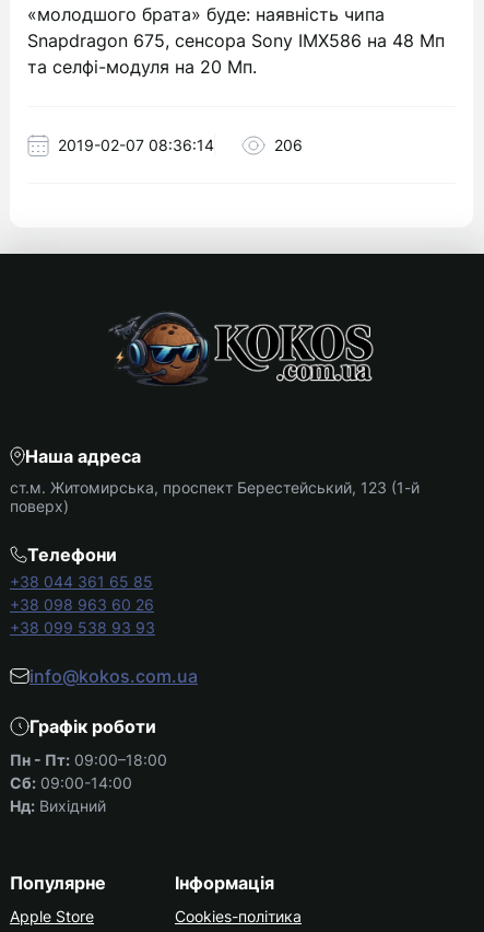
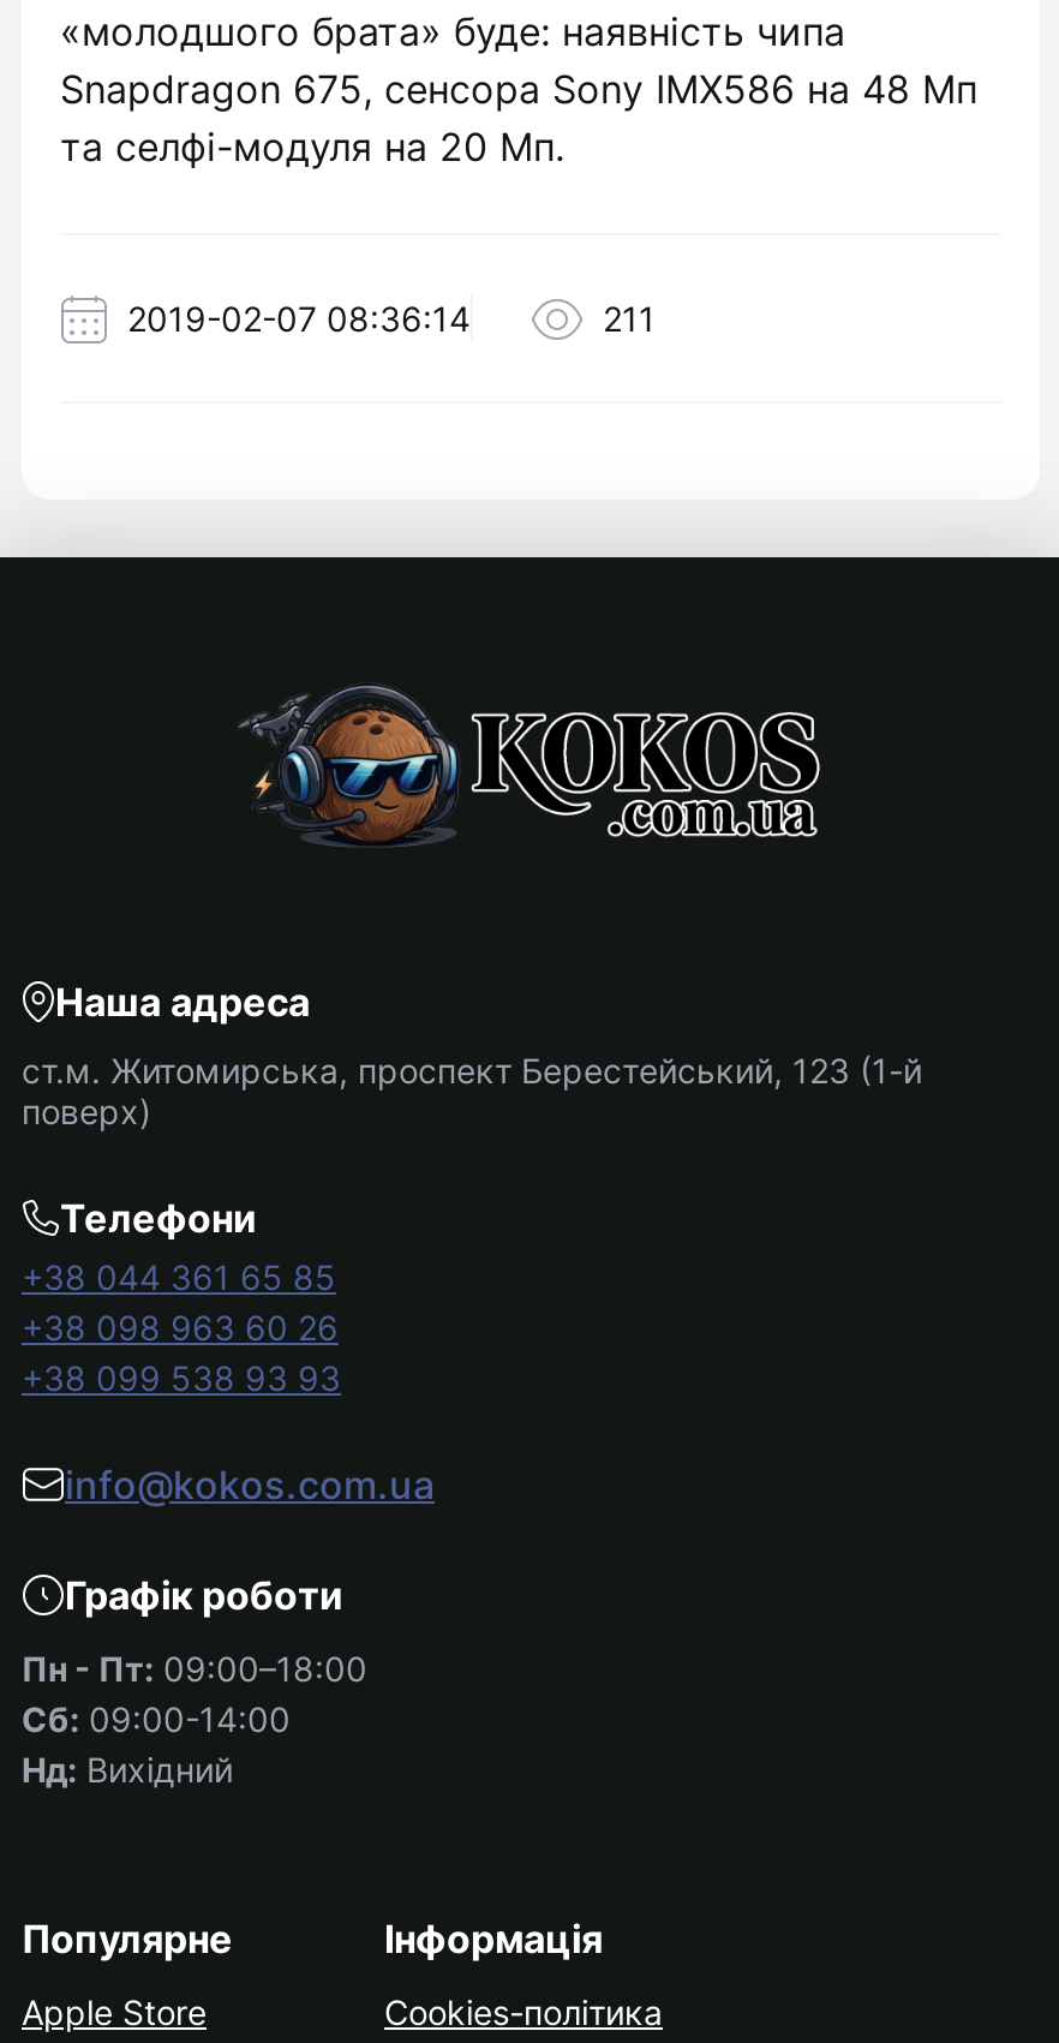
- 206
+ 211
